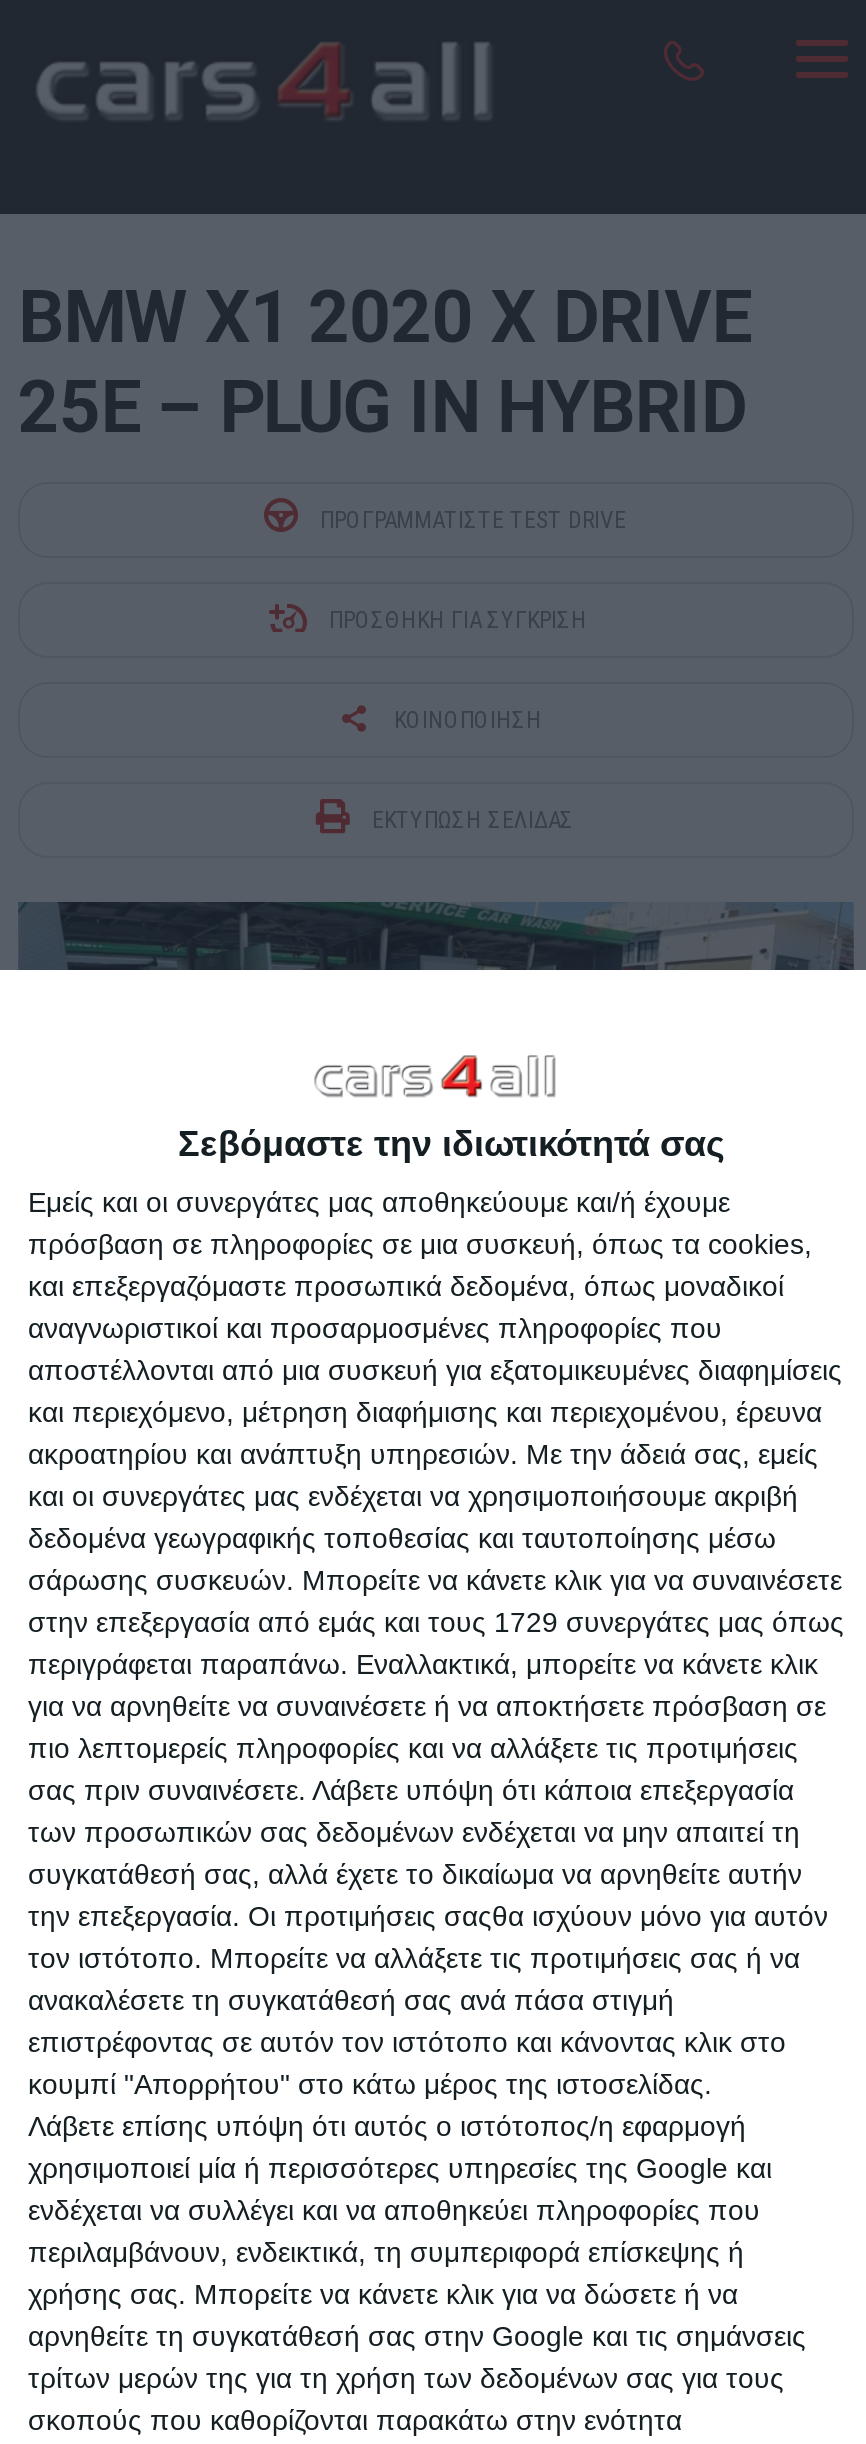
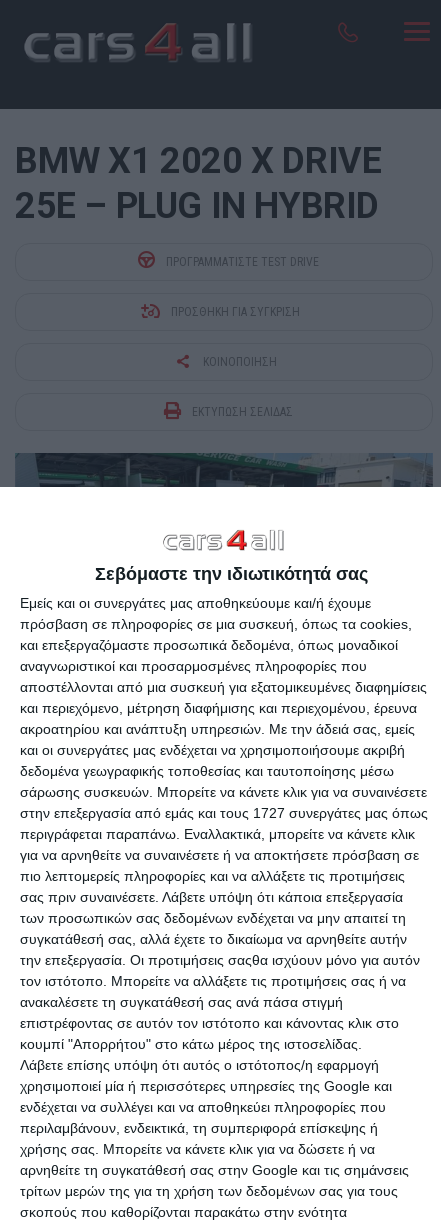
- στην επεξεργασία από εμάς και τους 1729 συνεργάτες μας όπως
+ στην επεξεργασία από εμάς και τους 1727 συνεργάτες μας όπως
